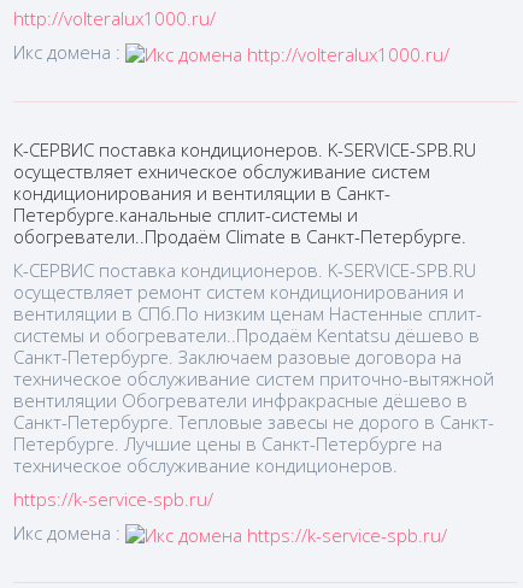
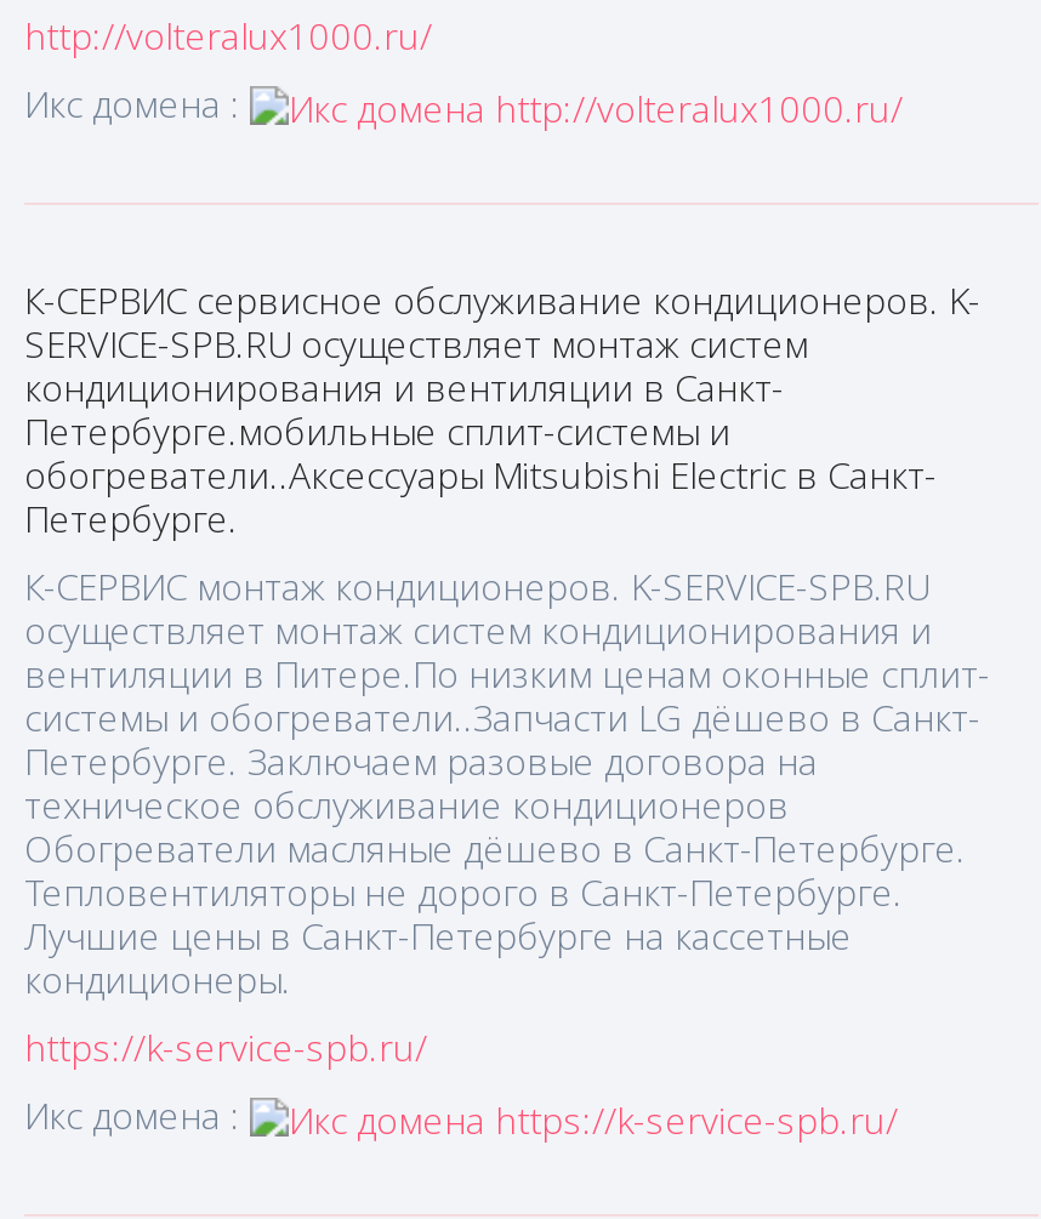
- К-СЕРВИС поставка кондиционеров. K-SERVICE-SPB.RU
- осуществляет ехническое обслуживание систем
+ К-СЕРВИС сервисное обслуживание кондиционеров. K-
+ SERVICE-SPB.RU осуществляет монтаж систем

- Петербурге.канальные сплит-системы и
- обогреватели..Продаём Climate в Санкт-Петербурге.
- К-СЕРВИС поставка кондиционеров. K-SERVICE-SPB.RU
- осуществляет ремонт систем кондиционирования и
- вентиляции в СПб.По низким ценам Настенные сплит-
- системы и обогреватели..Продаём Kentatsu дёшево в
- Санкт-Петербурге. Заключаем разовые договора на
- техническое обслуживание систем приточно-вытяжной
- вентиляции Обогреватели инфракрасные дёшево в
- Санкт-Петербурге. Тепловые завесы не дорого в Санкт-
- Петербурге. Лучшие цены в Санкт-Петербурге на
- техническое обслуживание кондиционеров.
+ Петербурге.мобильные сплит-системы и
+ обогреватели..Аксессуары Mitsubishi Electric в Санкт-
+ Петербурге.
+ К-СЕРВИС монтаж кондиционеров. K-SERVICE-SPB.RU
+ осуществляет монтаж систем кондиционирования и
+ вентиляции в Питере.По низким ценам оконные сплит-
+ системы и обогреватели..Запчасти LG дёшево в Санкт-
+ Петербурге. Заключаем разовые договора на
+ техническое обслуживание кондиционеров
+ Обогреватели масляные дёшево в Санкт-Петербурге.
+ Тепловентиляторы не дорого в Санкт-Петербурге.
+ Лучшие цены в Санкт-Петербурге на кассетные
+ кондиционеры.
